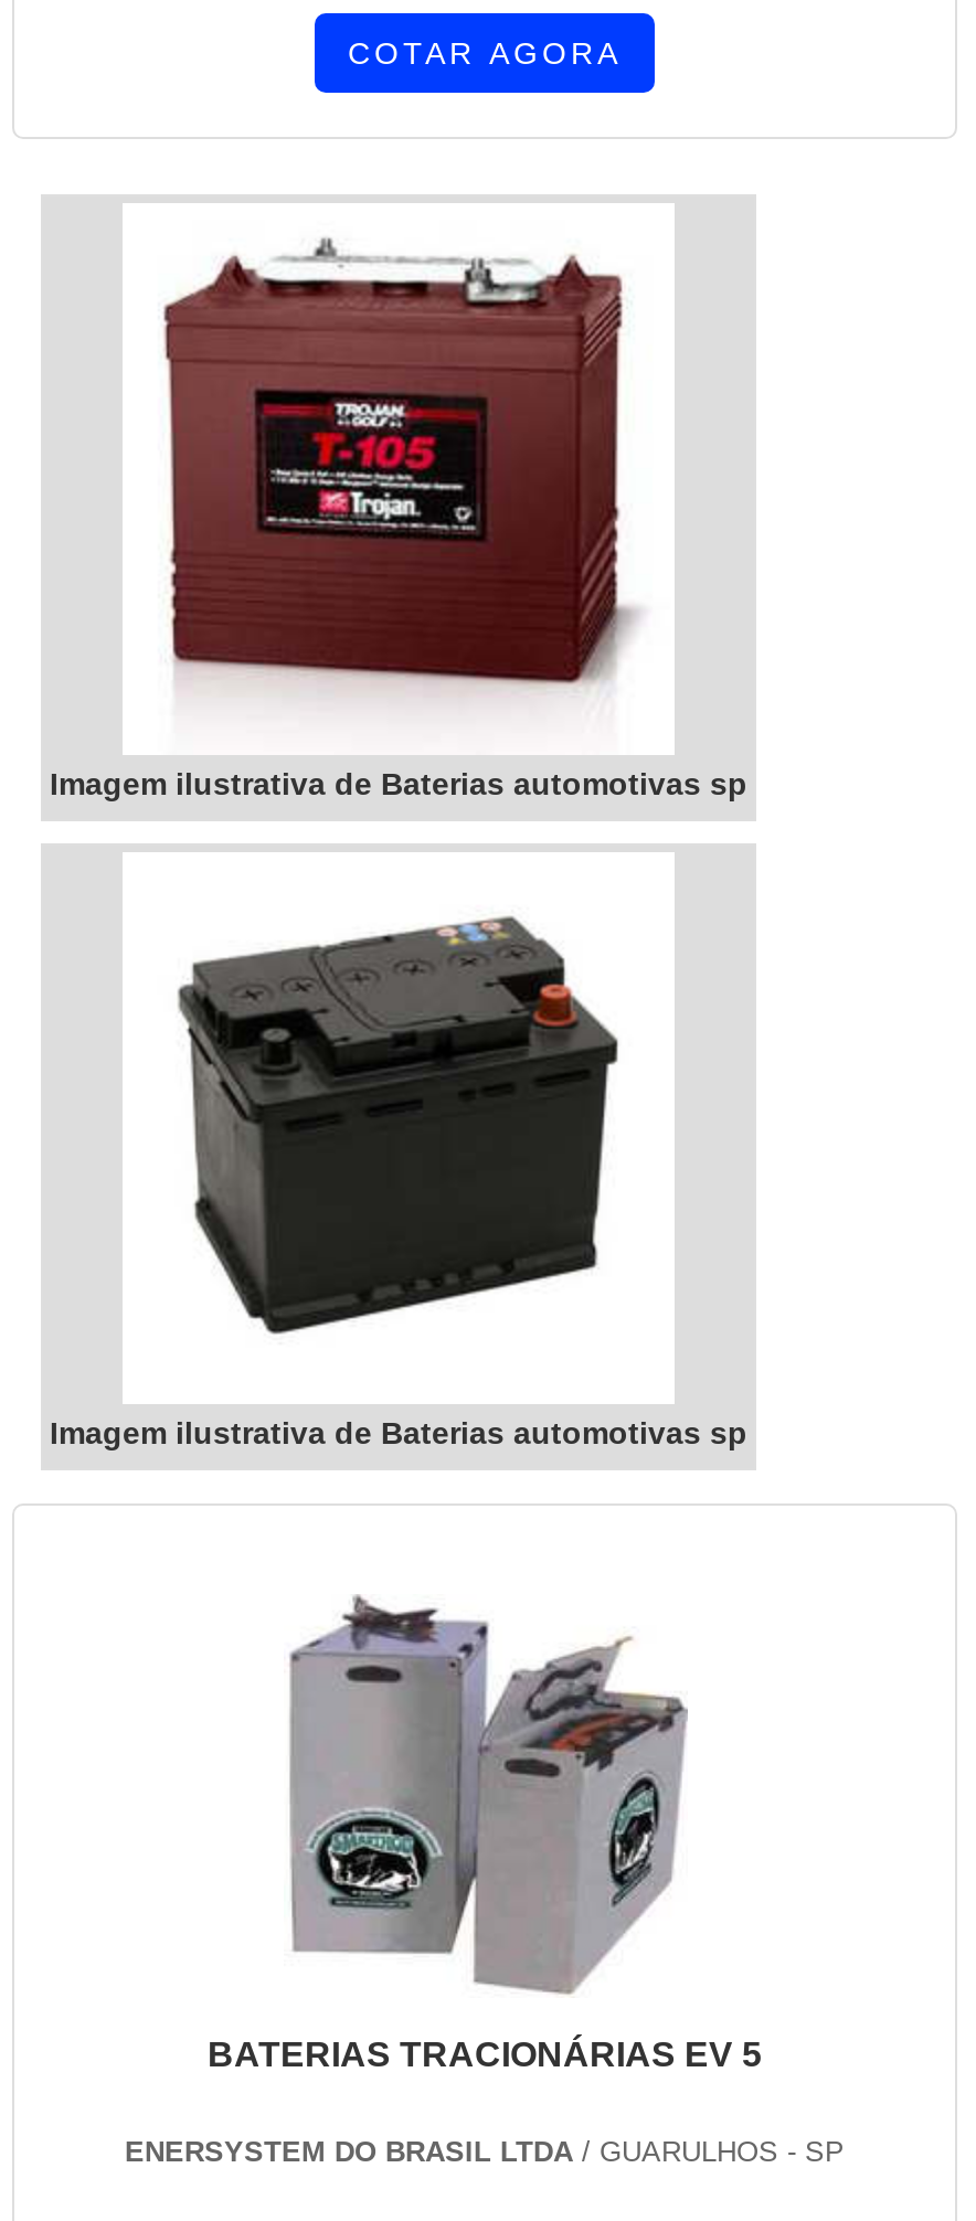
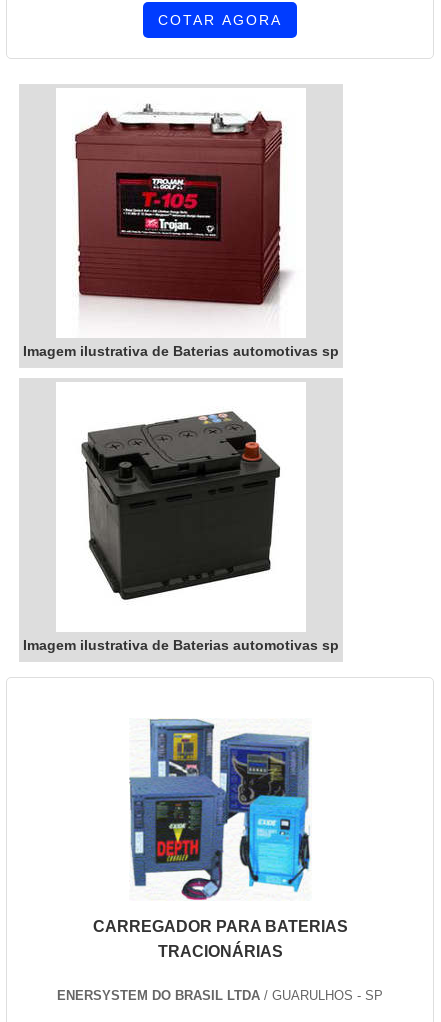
- [image]
- BATERIAS TRACIONÁRIAS EV 5
+ [image]
+ CARREGADOR PARA BATERIAS
+ TRACIONÁRIAS
